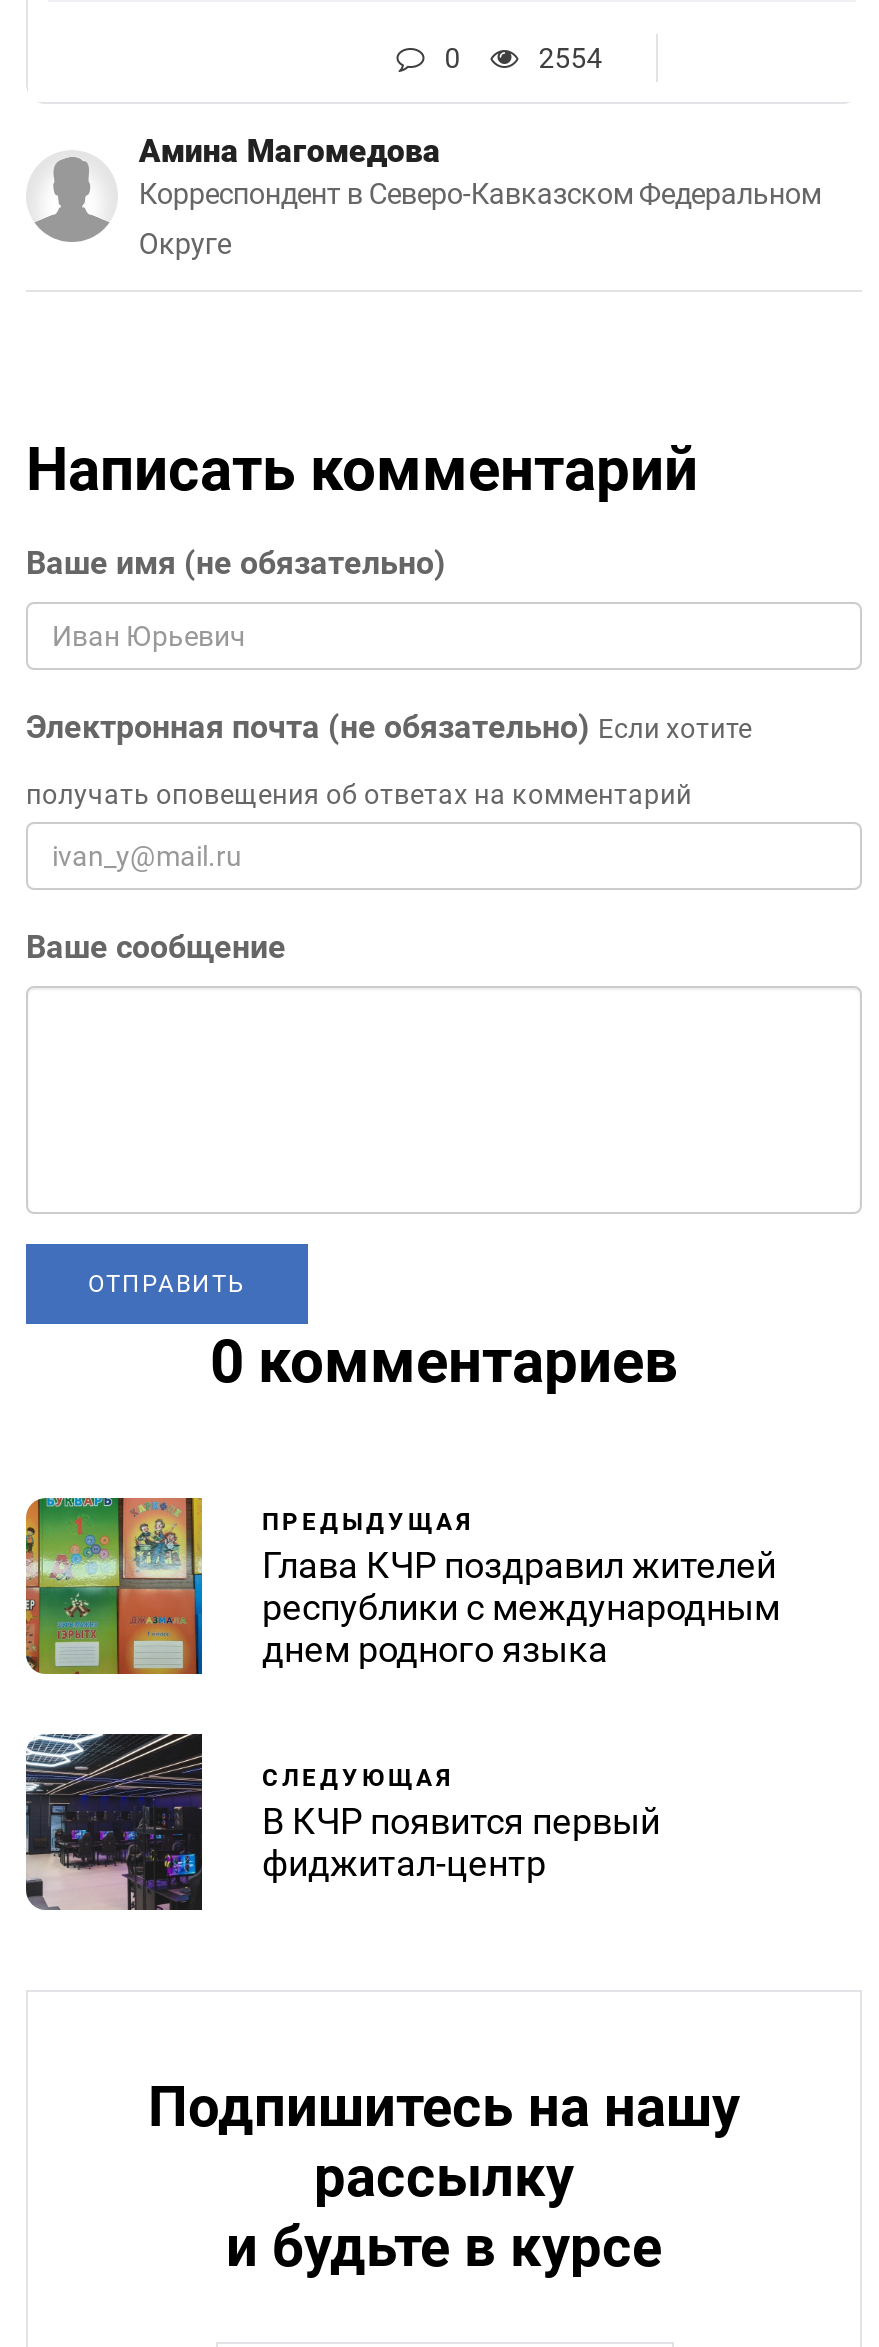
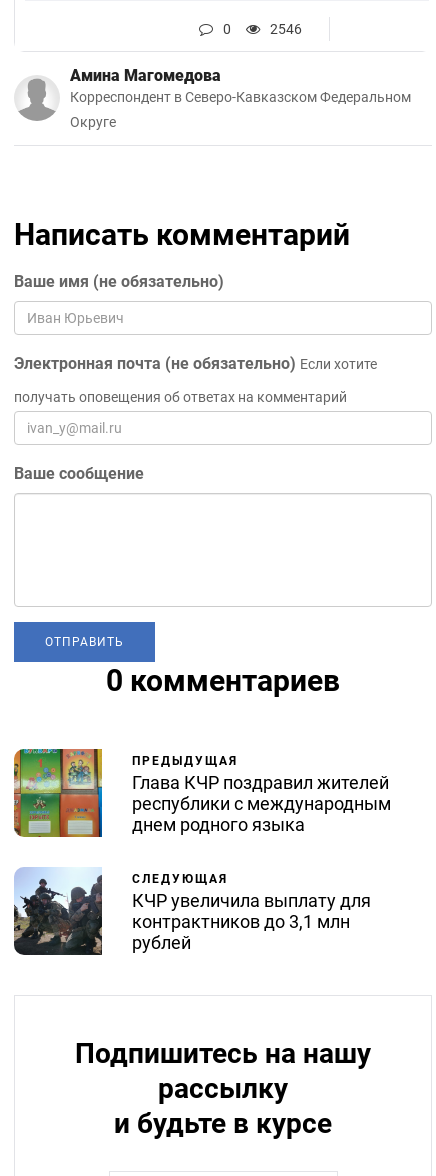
- 2554
+ 2546

- [image]
- В КЧР появится первый
- фиджитал-центр
+ [image]
+ КЧР увеличила выплату для
+ контрактников до 3,1 млн
+ рублей
